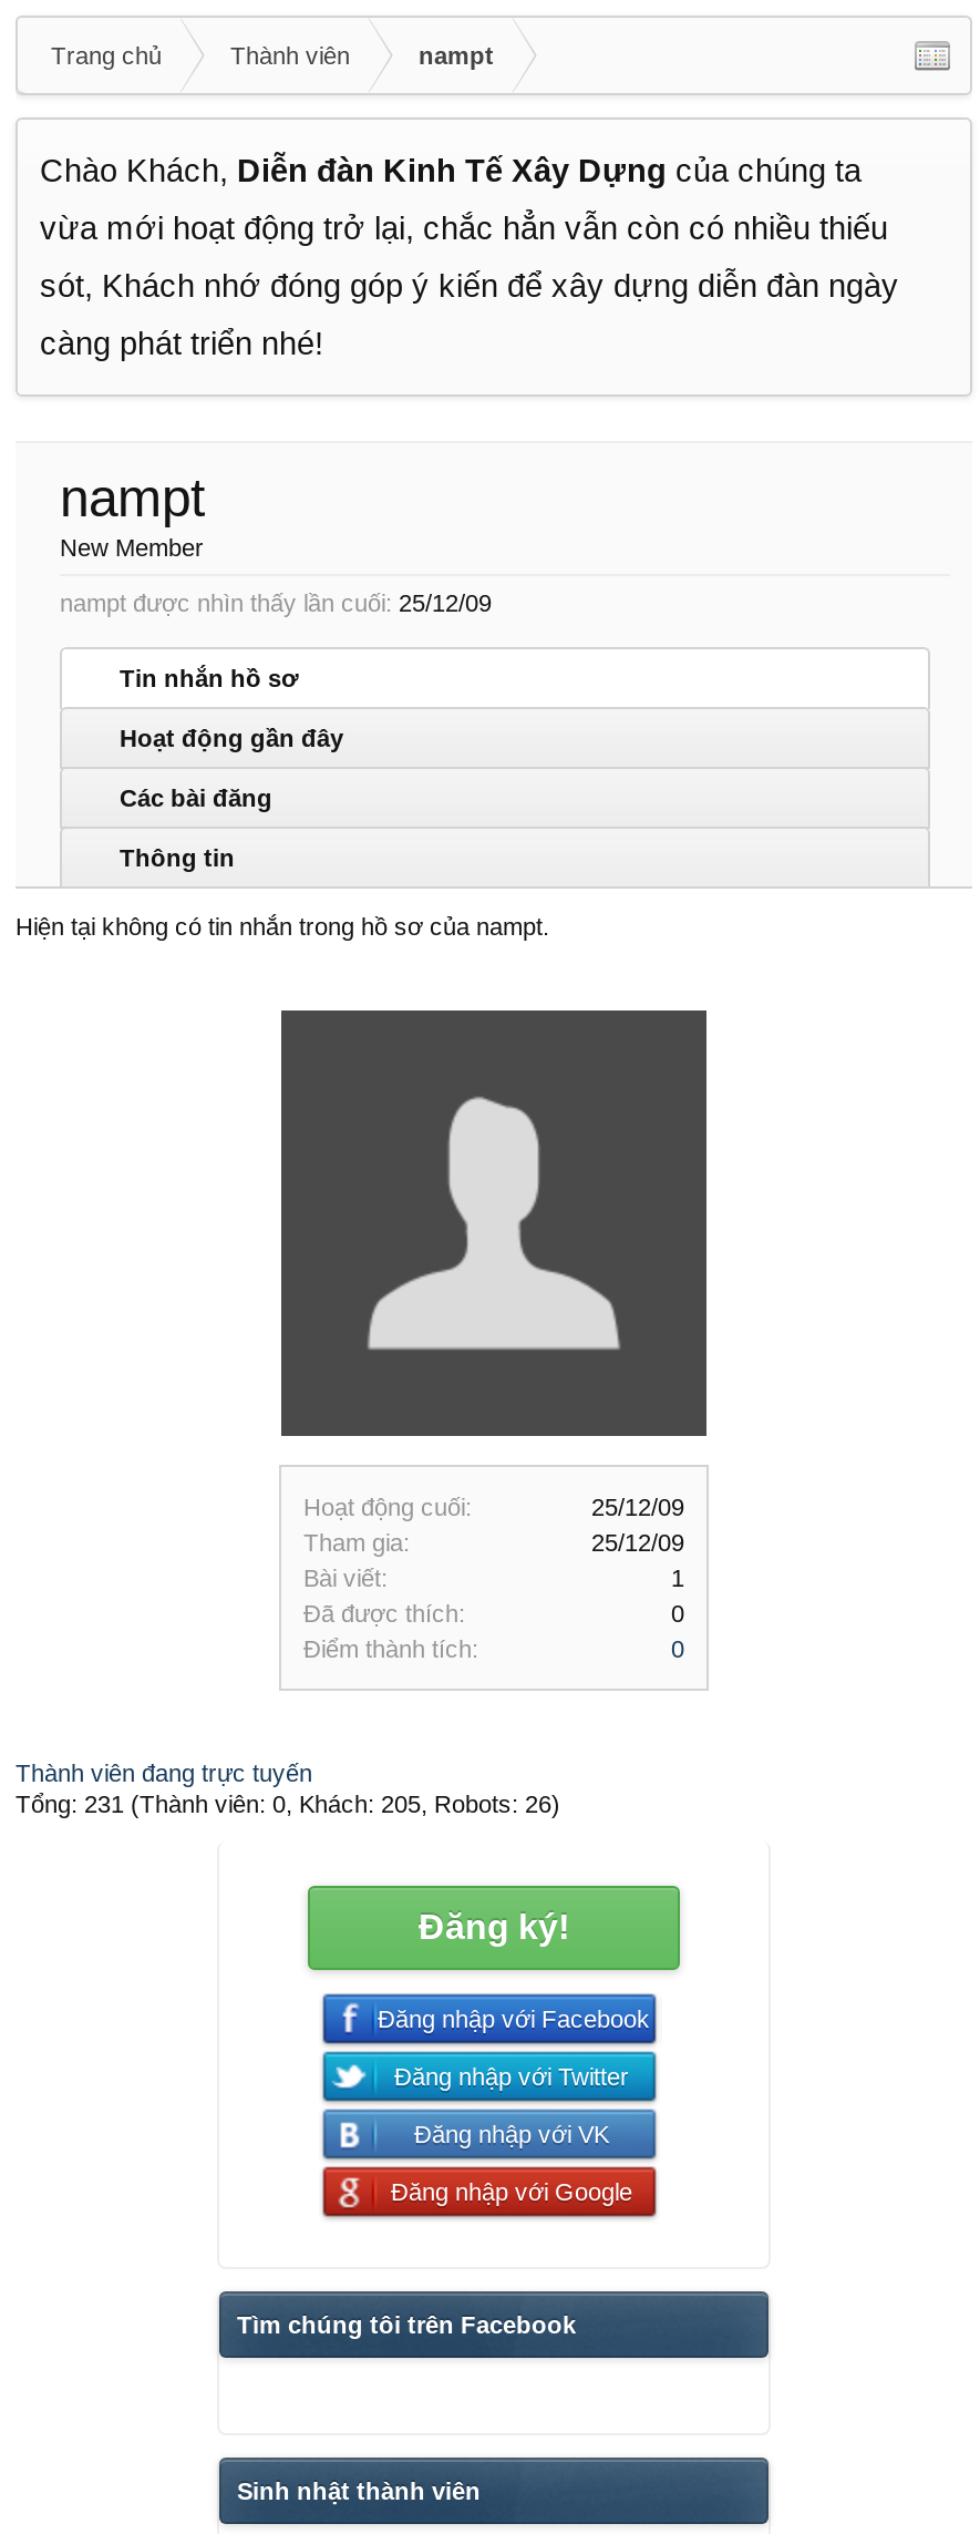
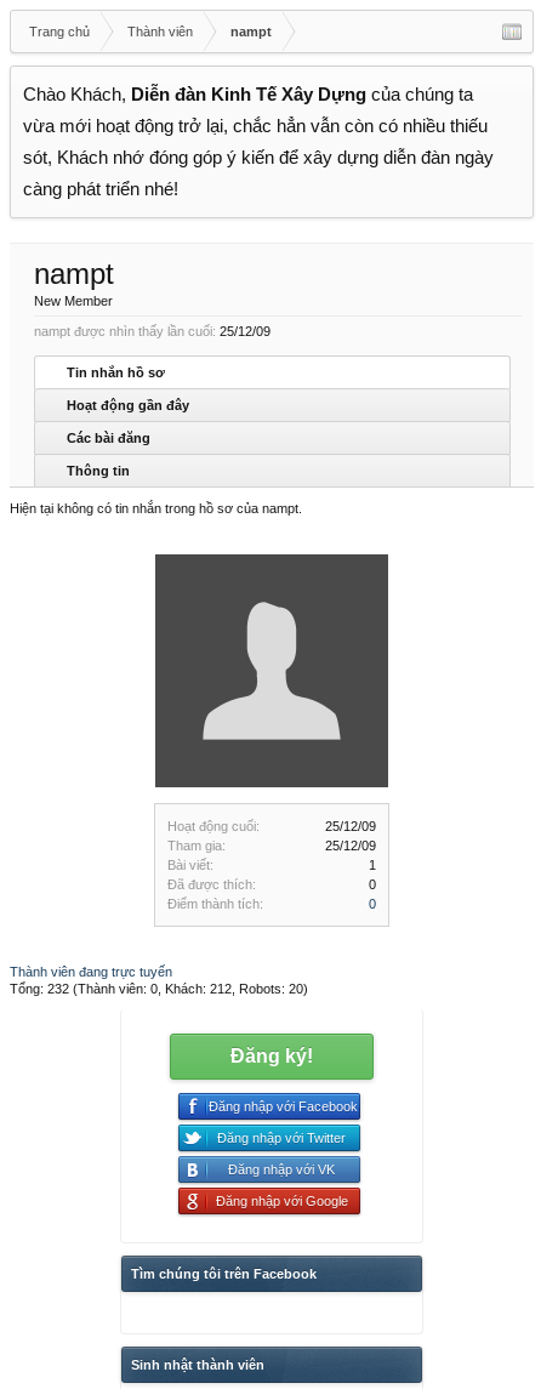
- Tổng: 231 (Thành viên: 0, Khách: 205, Robots: 26)
+ Tổng: 232 (Thành viên: 0, Khách: 212, Robots: 20)
